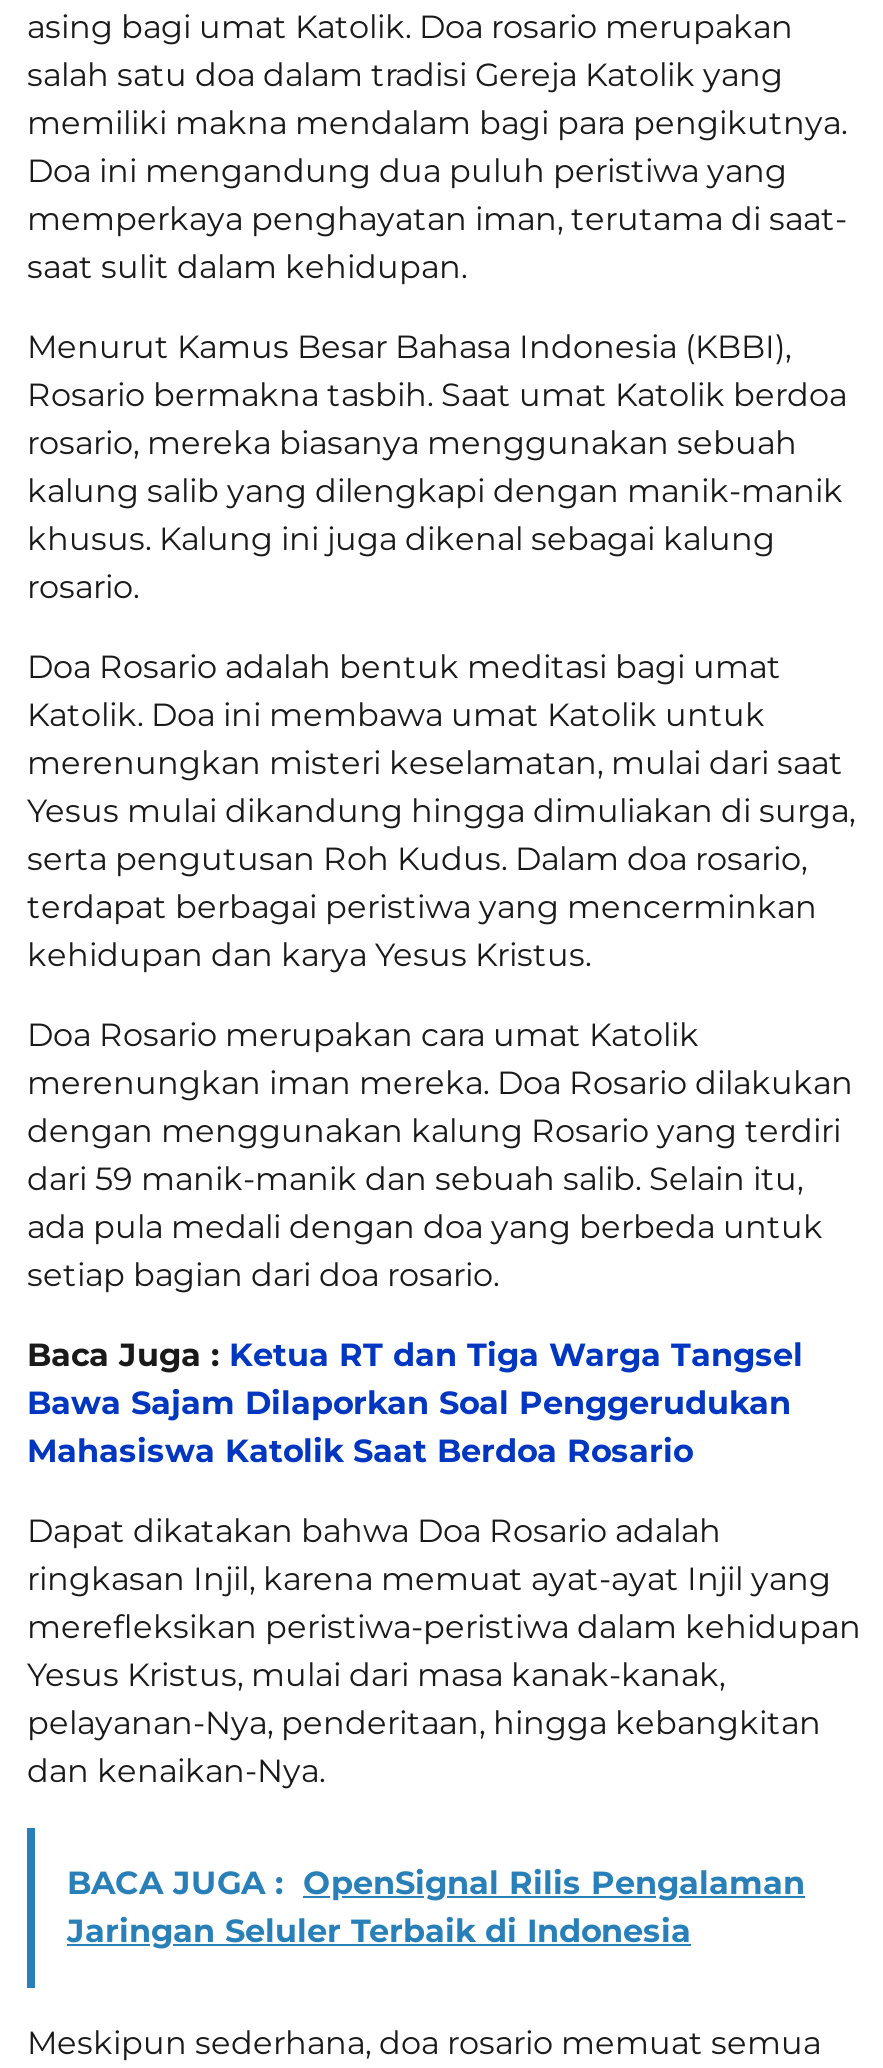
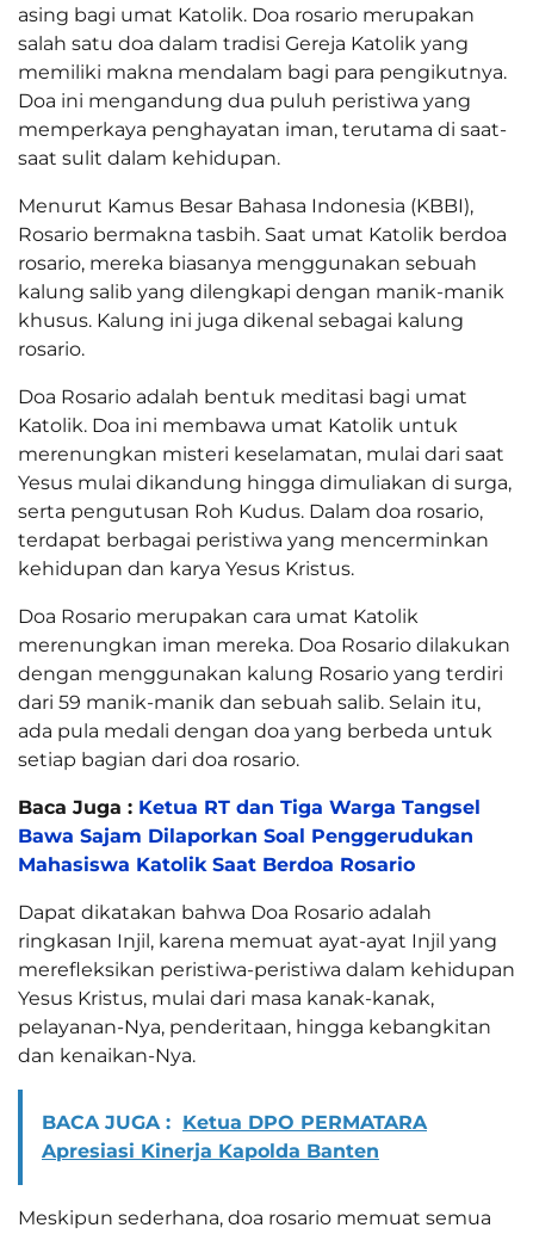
- BACA JUGA : OpenSignal Rilis Pengalaman
- Jaringan Seluler Terbaik di Indonesia
+ BACA JUGA : Ketua DPO PERMATARA
+ Apresiasi Kinerja Kapolda Banten
